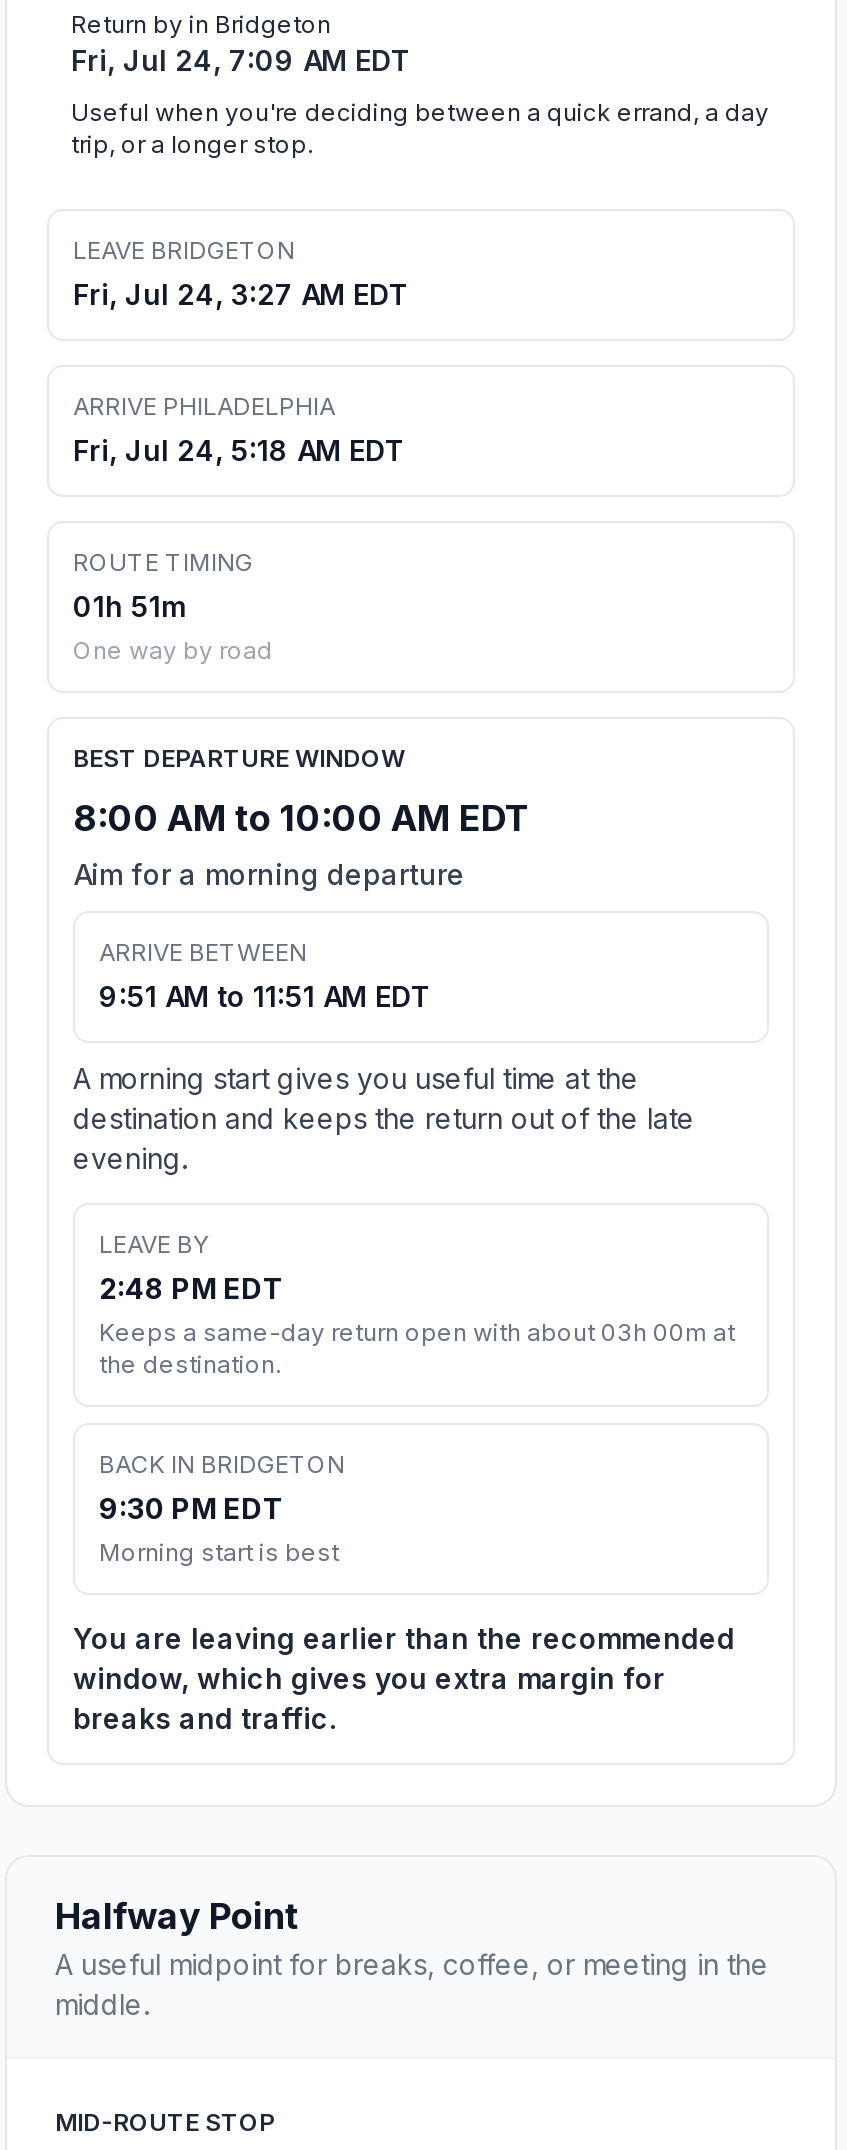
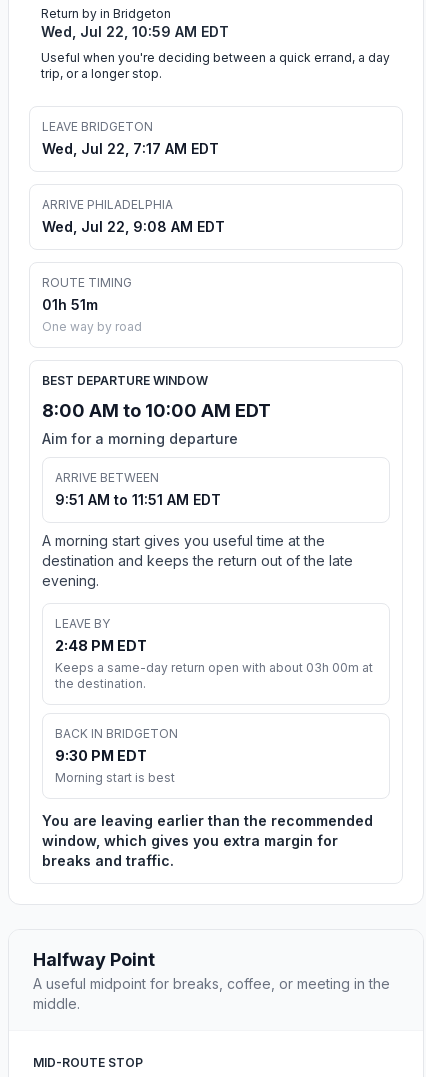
- Fri, Jul 24, 7:09 AM EDT
+ Wed, Jul 22, 10:59 AM EDT

- Fri, Jul 24, 3:27 AM EDT
+ Wed, Jul 22, 7:17 AM EDT

- Fri, Jul 24, 5:18 AM EDT
+ Wed, Jul 22, 9:08 AM EDT
